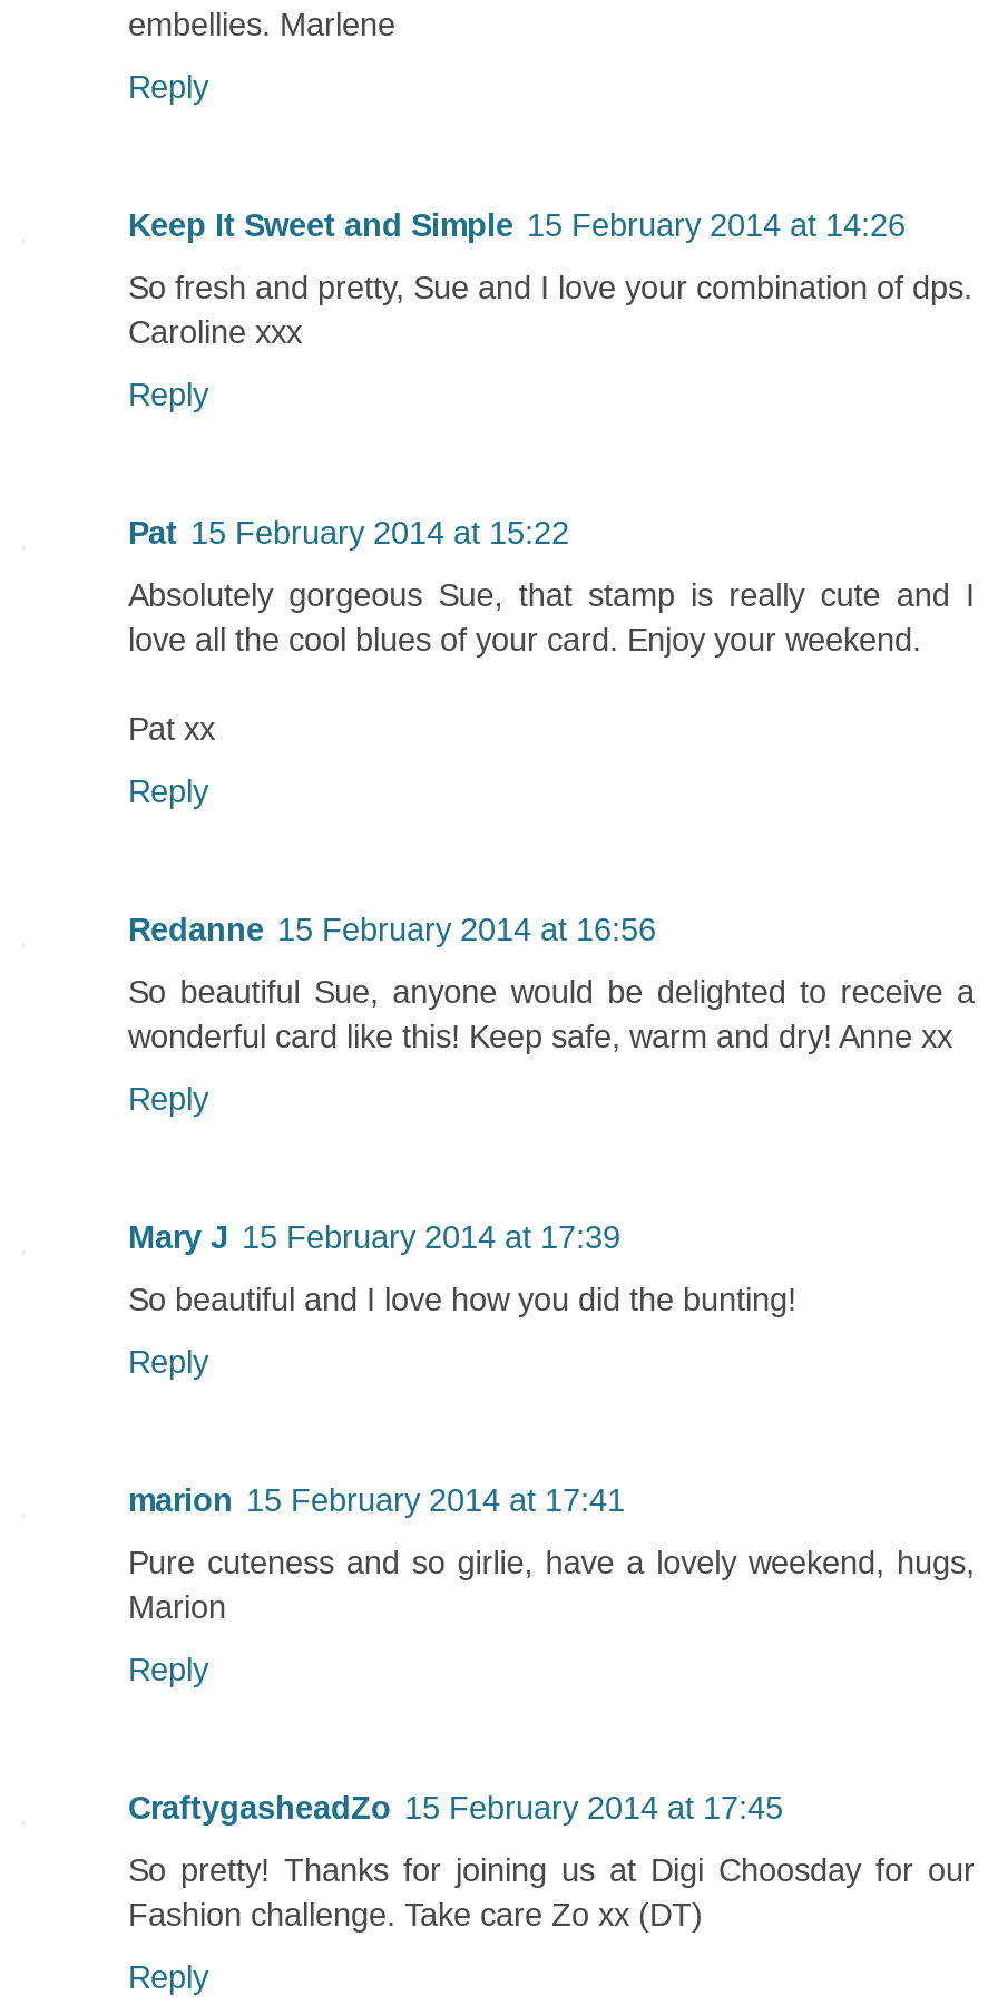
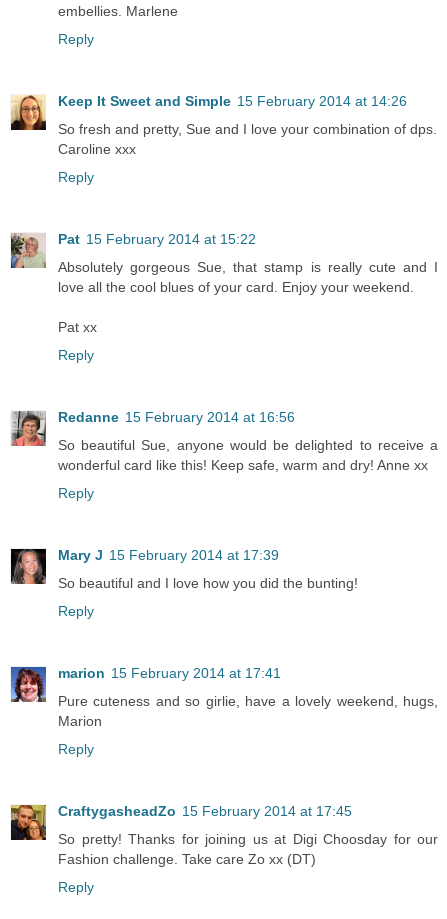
+ [image]

+ [image]

+ [image]

+ [image]

+ [image]

+ [image]
